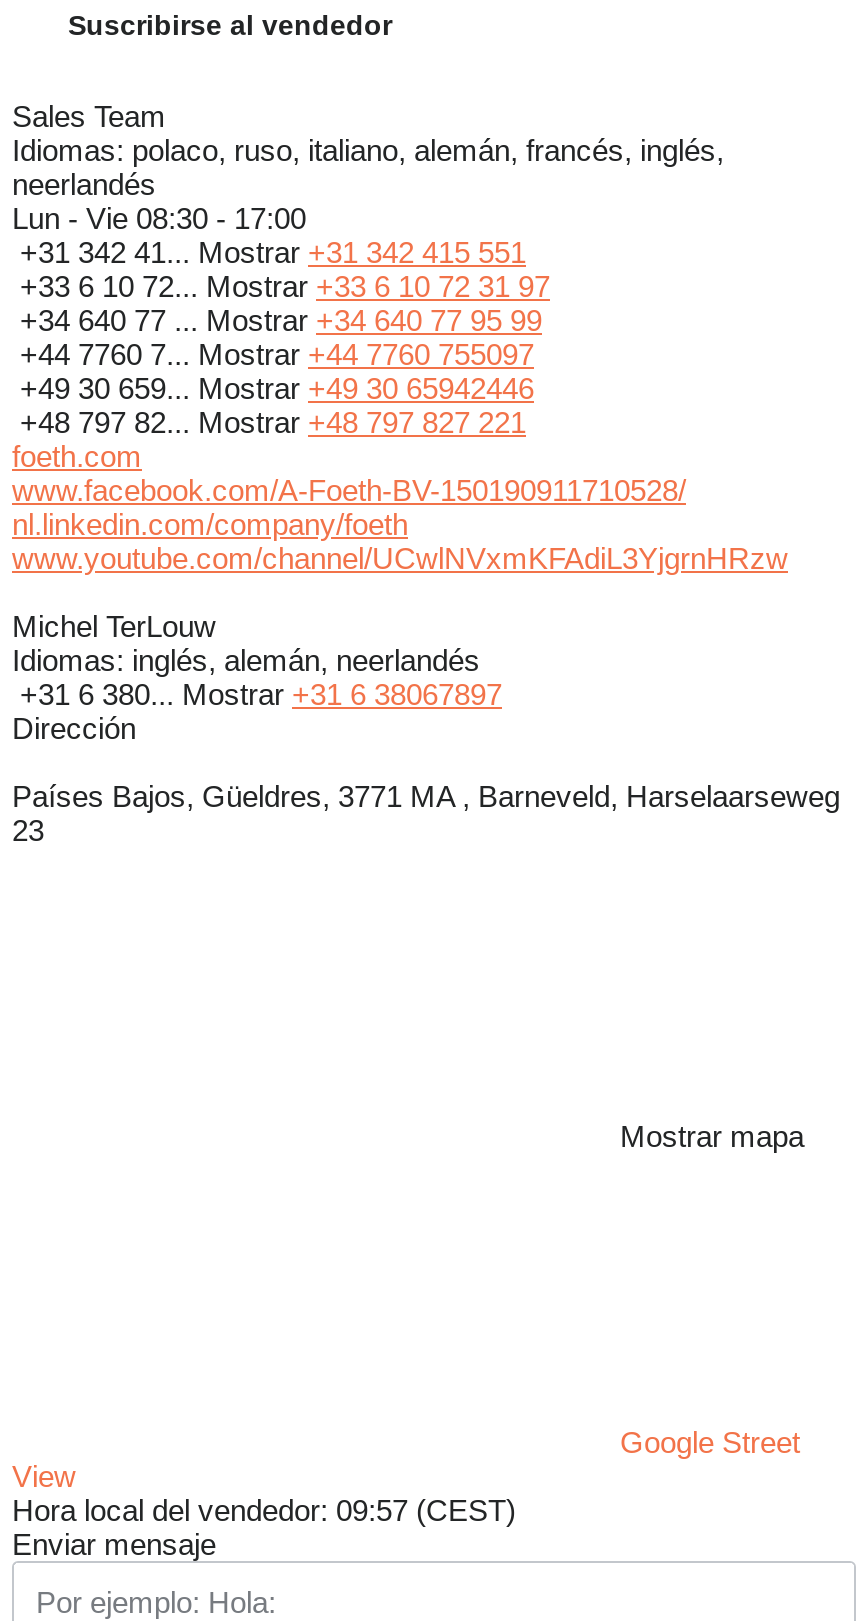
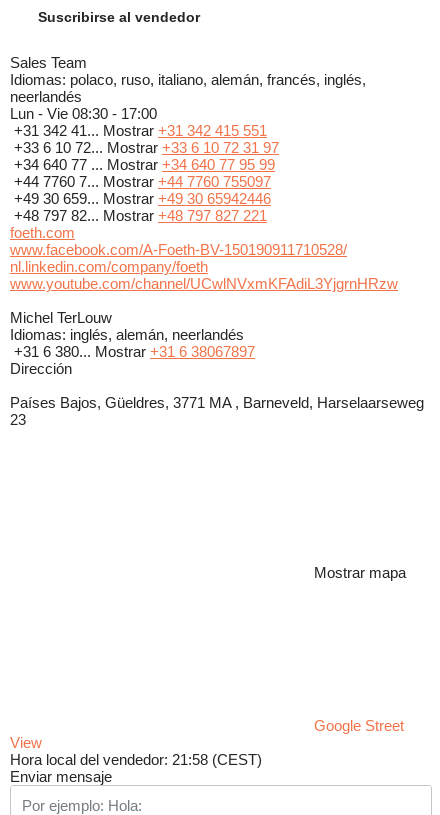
- Hora local del vendedor: 09:57 (CEST)
+ Hora local del vendedor: 21:58 (CEST)
